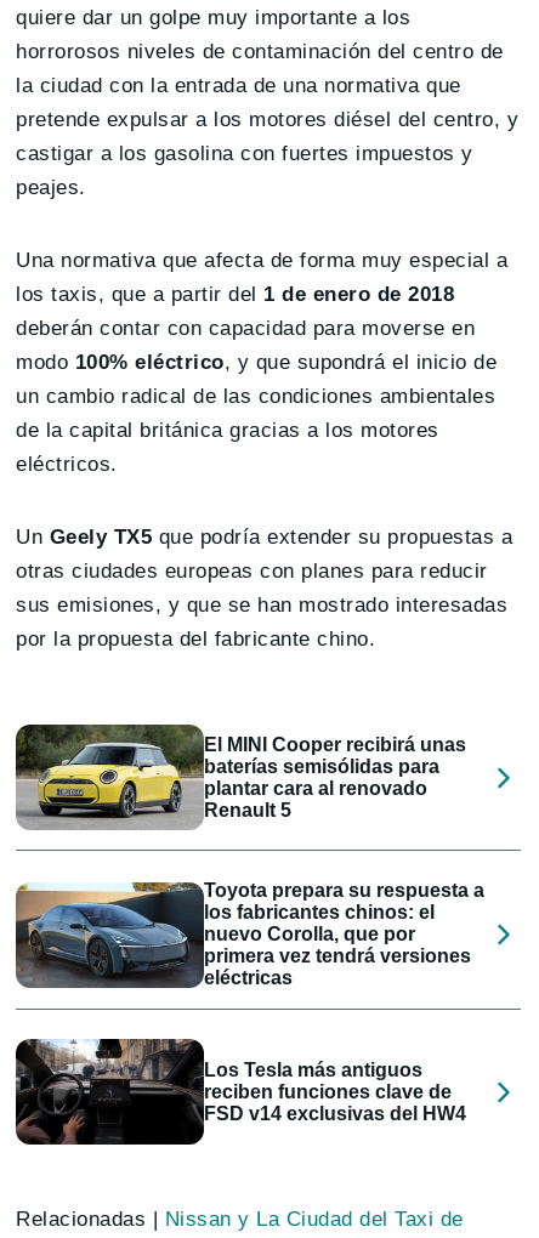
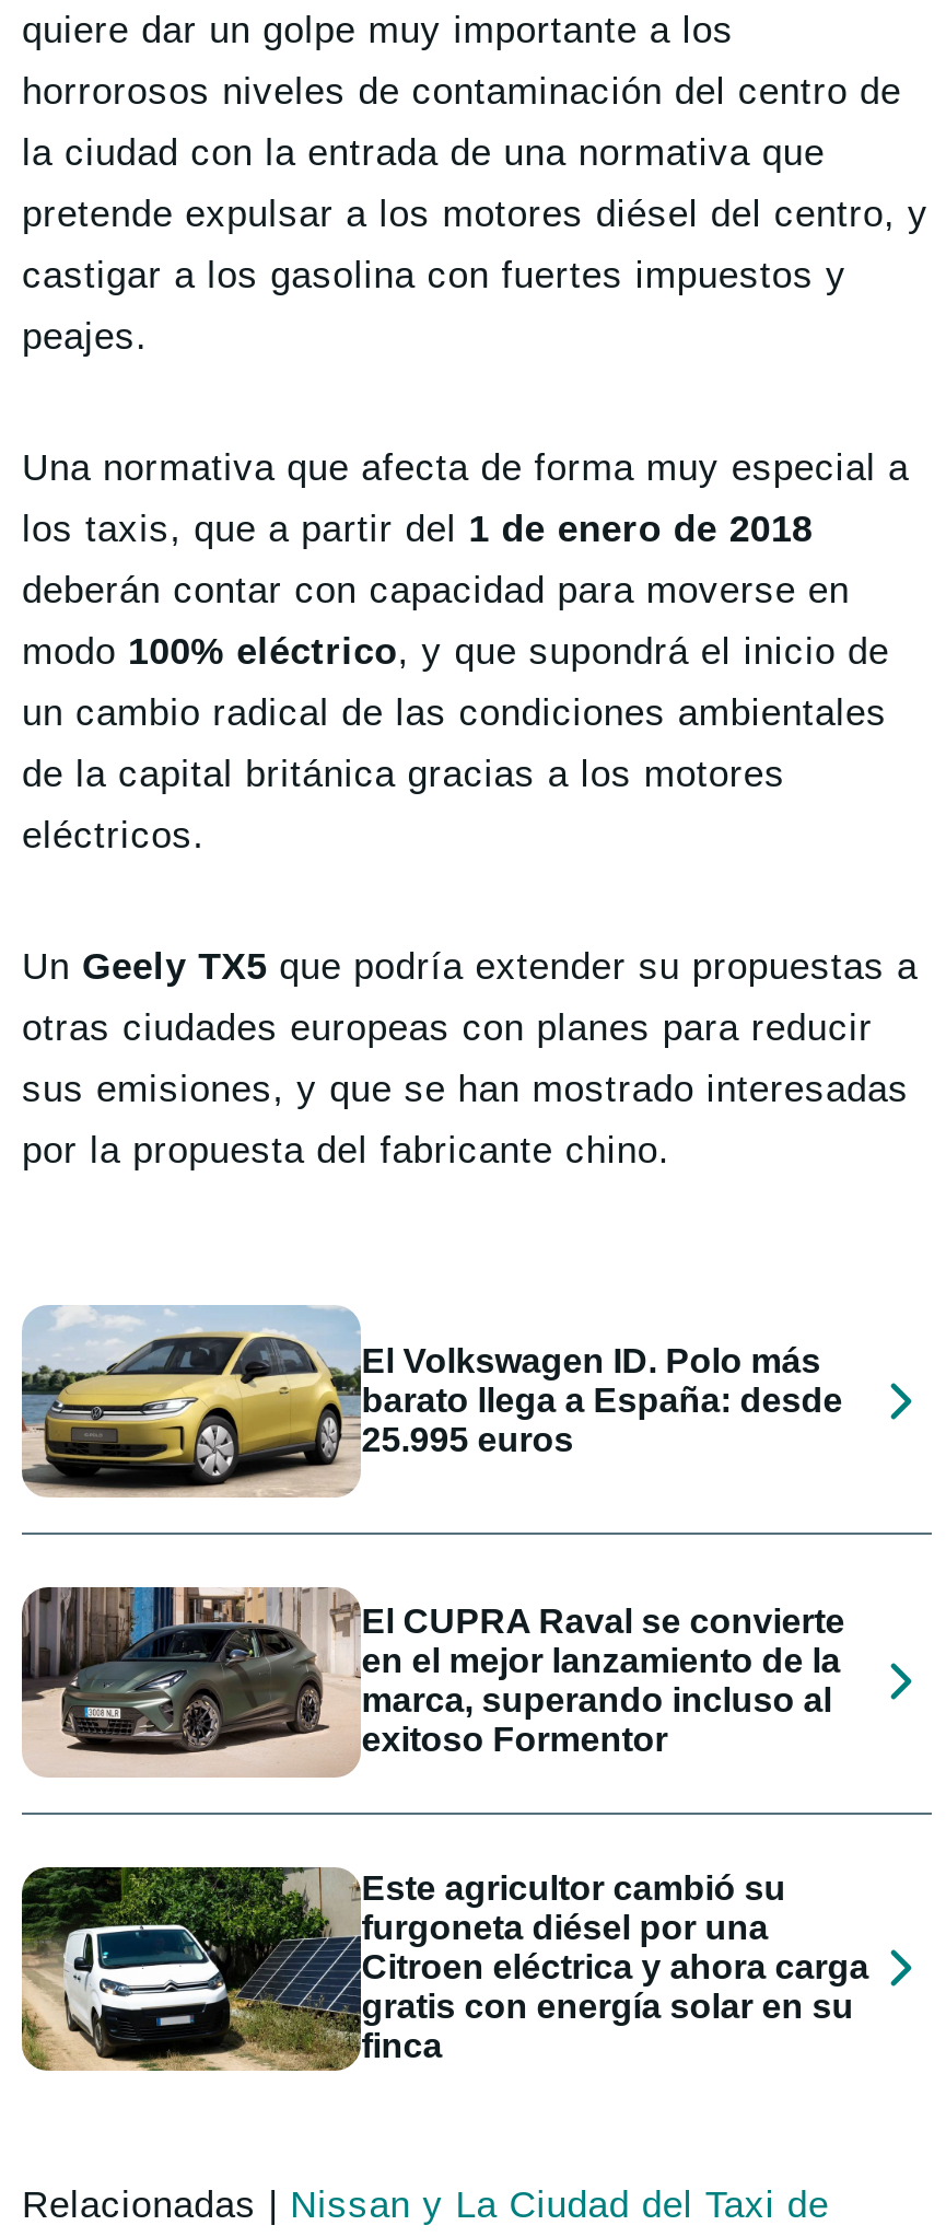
- [image]
- El MINI Cooper recibirá unas
- baterías semisólidas para
- plantar cara al renovado
- Renault 5
+ [image]
+ El Volkswagen ID. Polo más
+ barato llega a España: desde
+ 25.995 euros

- [image]
- Toyota prepara su respuesta a
- los fabricantes chinos: el
- nuevo Corolla, que por
- primera vez tendrá versiones
- eléctricas
+ [image]
+ El CUPRA Raval se convierte
+ en el mejor lanzamiento de la
+ marca, superando incluso al
+ exitoso Formentor

- [image]
- Los Tesla más antiguos
- reciben funciones clave de
- FSD v14 exclusivas del HW4
+ [image]
+ Este agricultor cambió su
+ furgoneta diésel por una
+ Citroen eléctrica y ahora carga
+ gratis con energía solar en su
+ finca
